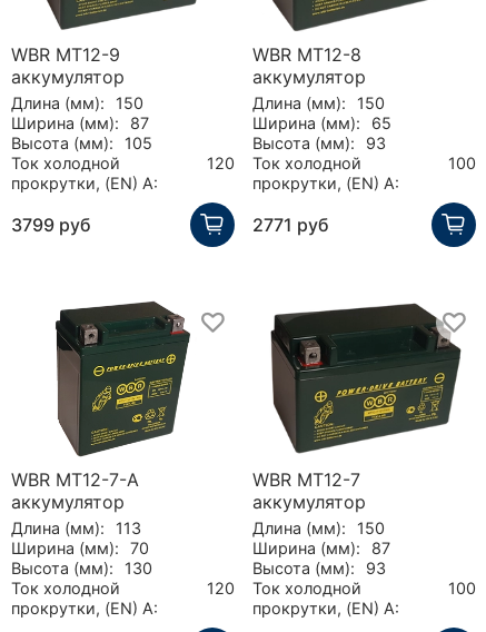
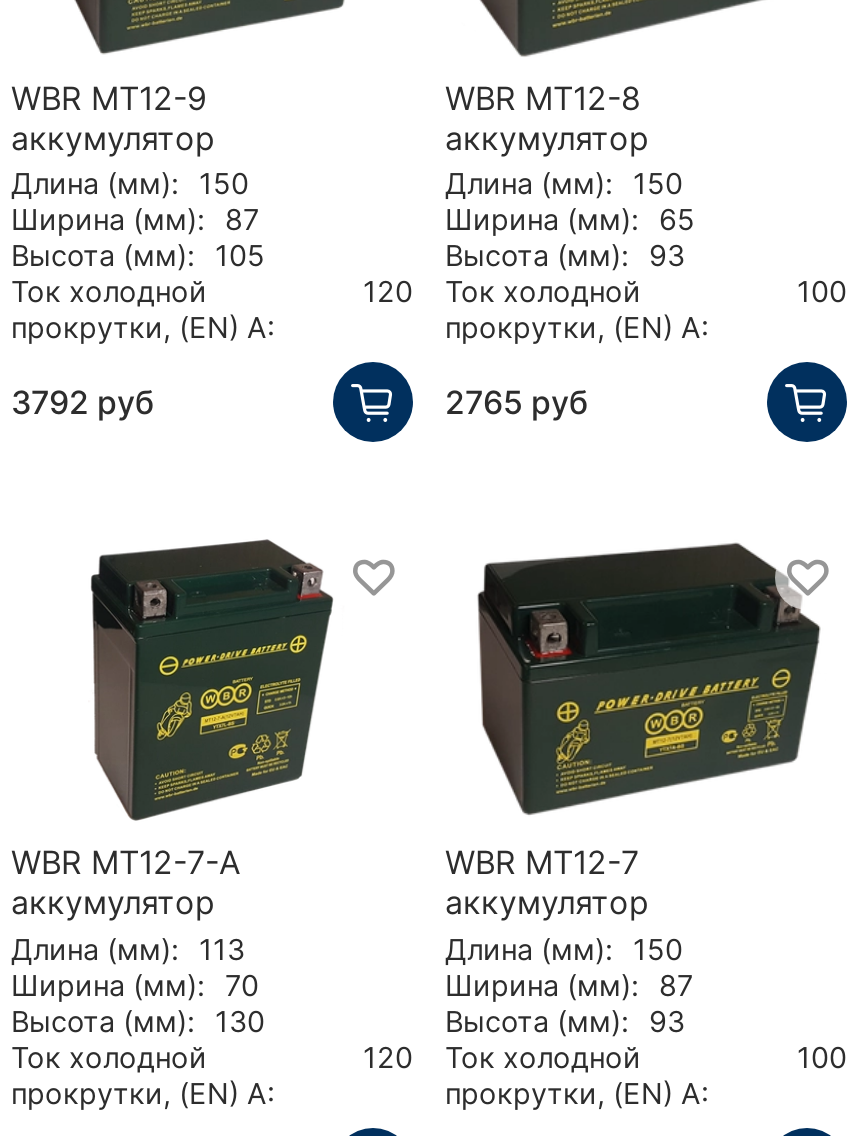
- 3799 руб
+ 3792 руб

- 2771 руб
+ 2765 руб
